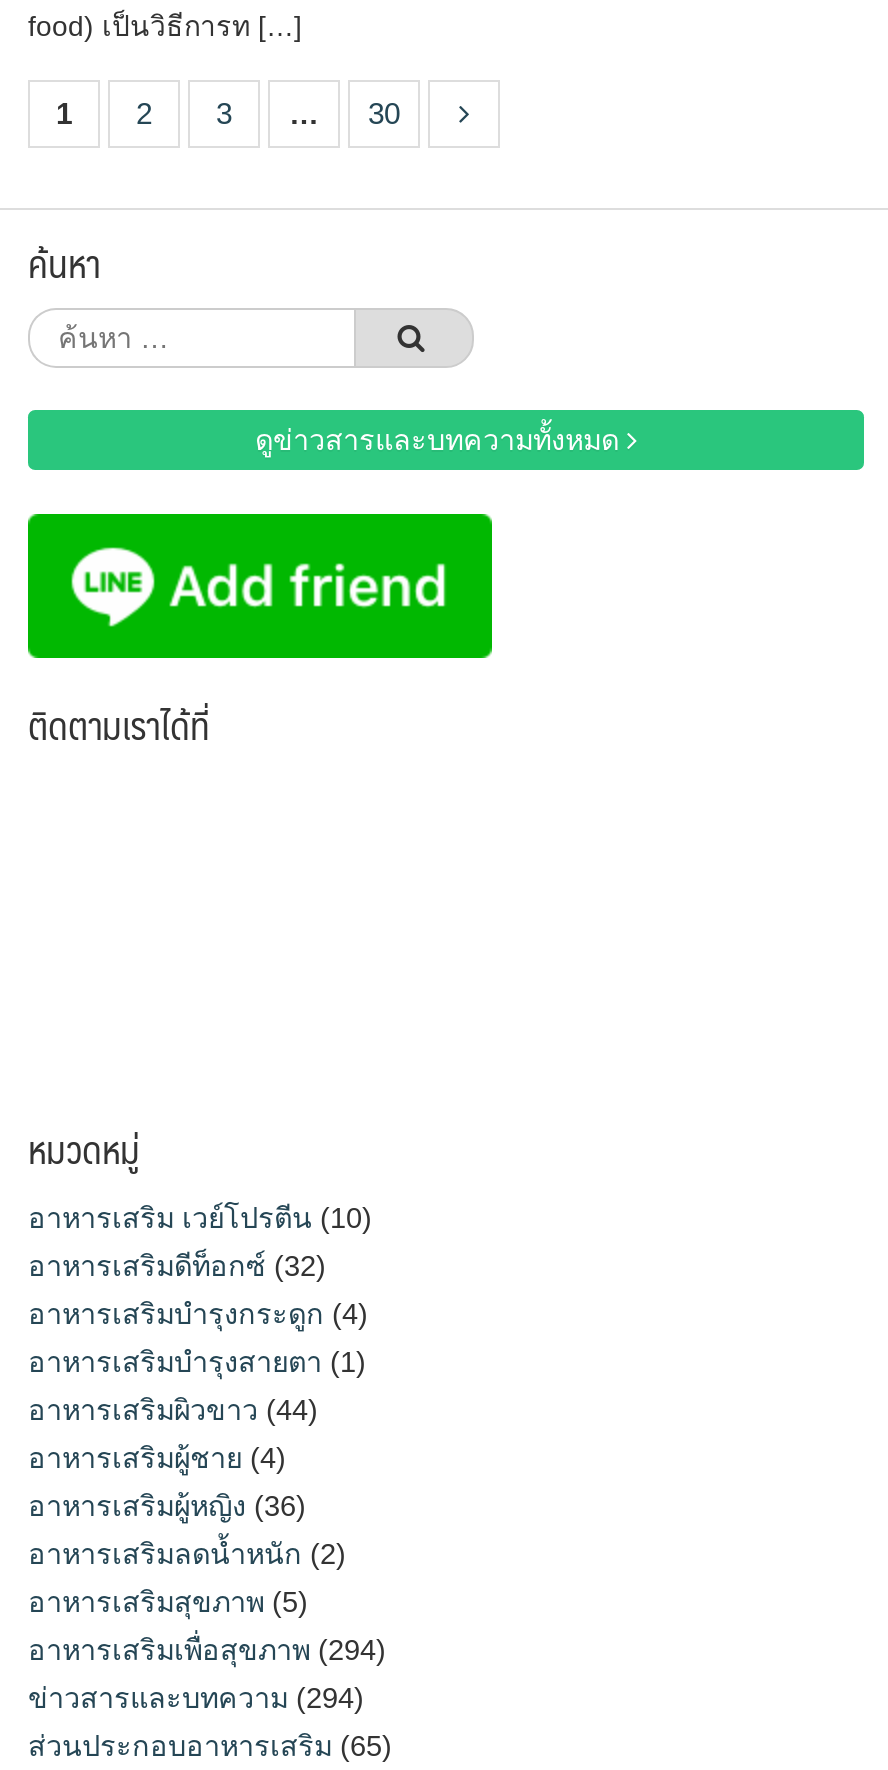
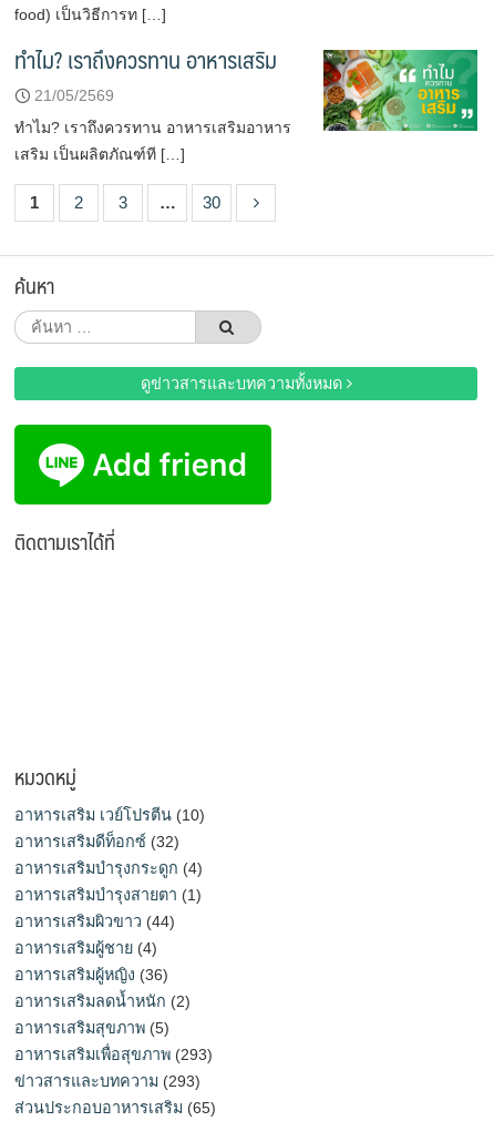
+ [image]
+ ทำไม? เราถึงควรทาน อาหารเสริม
+ 21/05/2569
+ ทำไม? เราถึงควรทาน อาหารเสริมอาหาร
+ เสริม เป็นผลิตภัณฑ์ที […]

- อาหารเสริมเพื่อสุขภาพ(294)
+ อาหารเสริมเพื่อสุขภาพ(293)

- ข่าวสารและบทความ(294)
+ ข่าวสารและบทความ(293)
